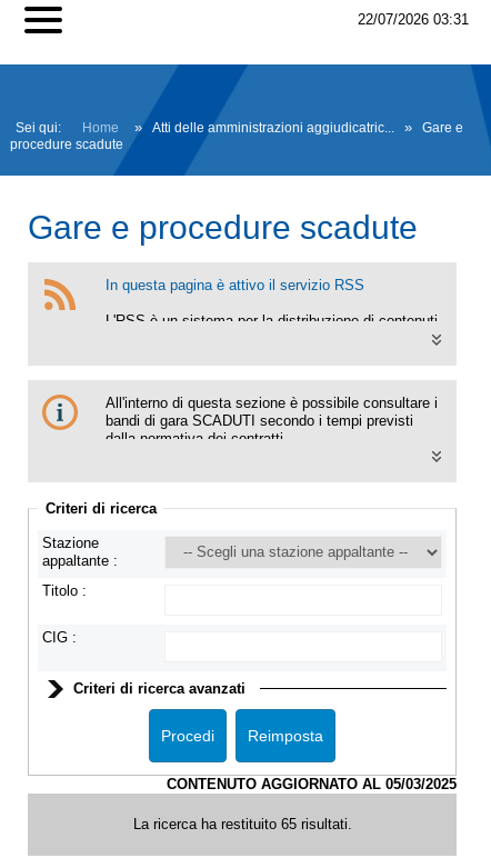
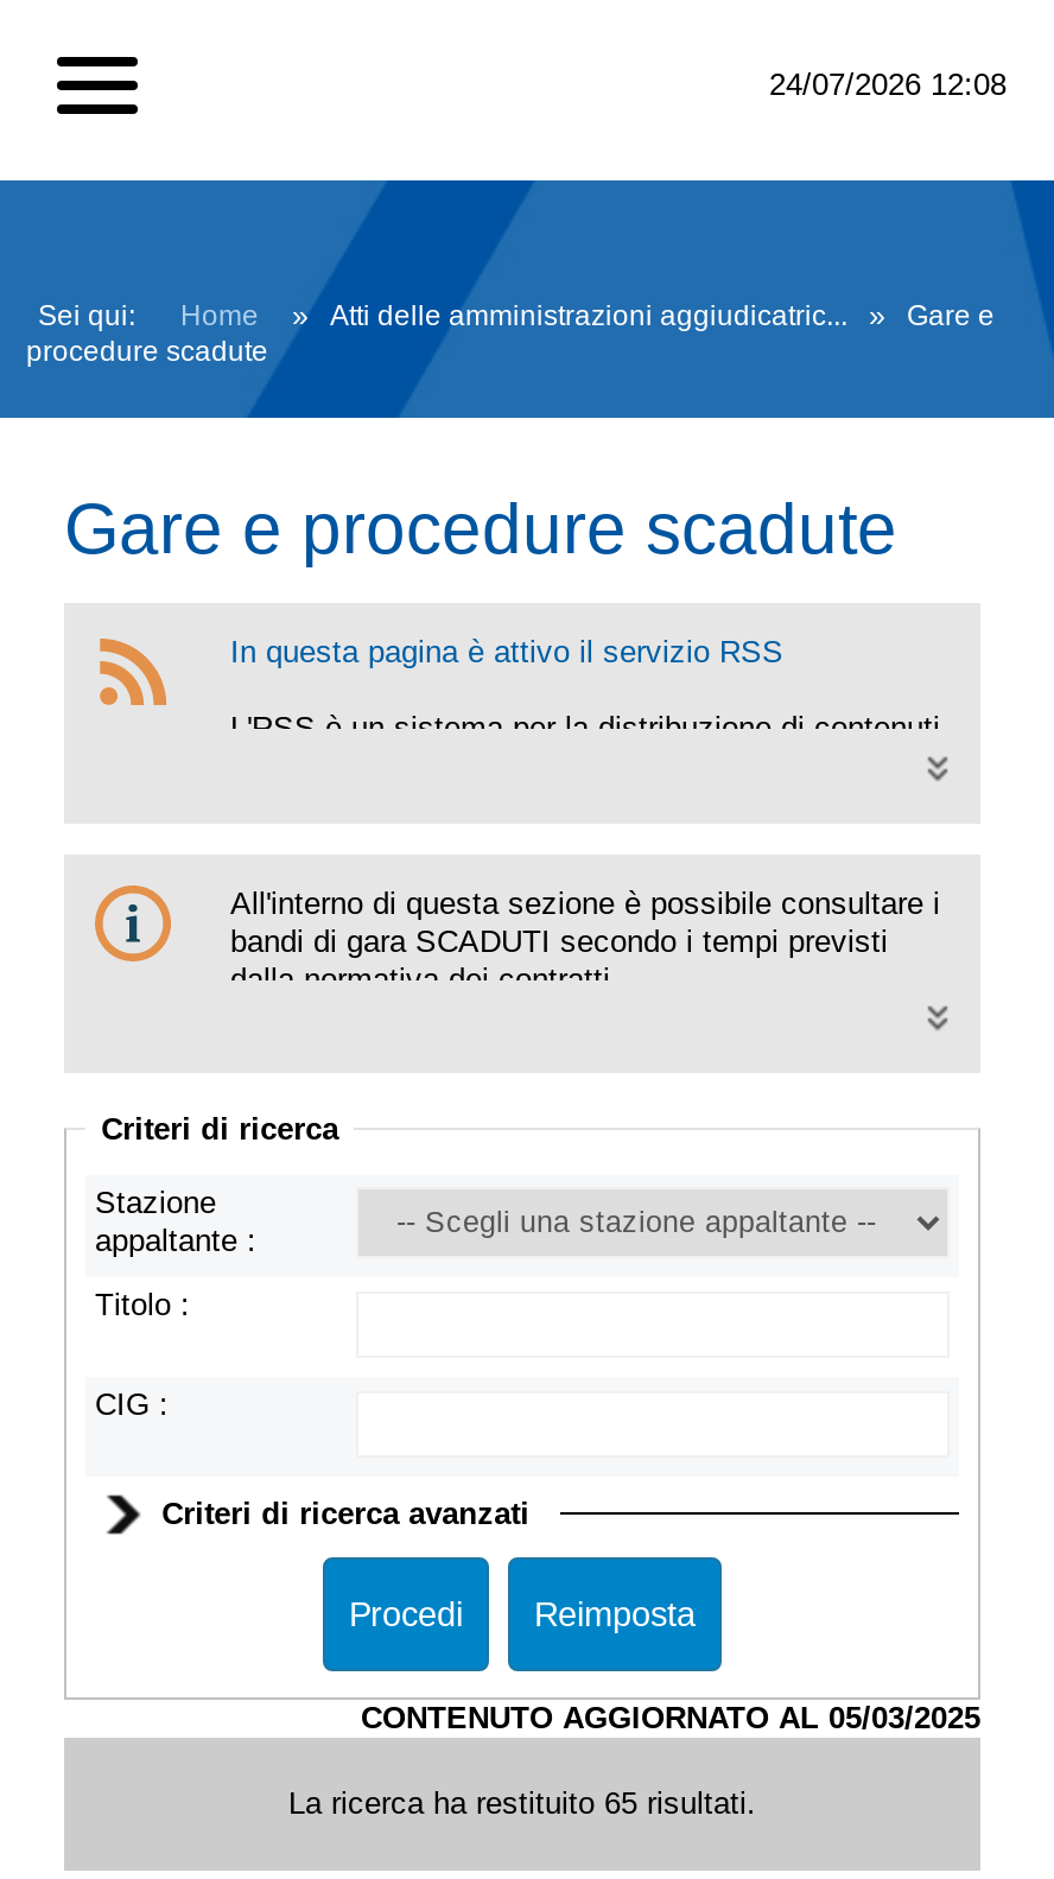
- 22/07/2026 03:31
+ 24/07/2026 12:08
